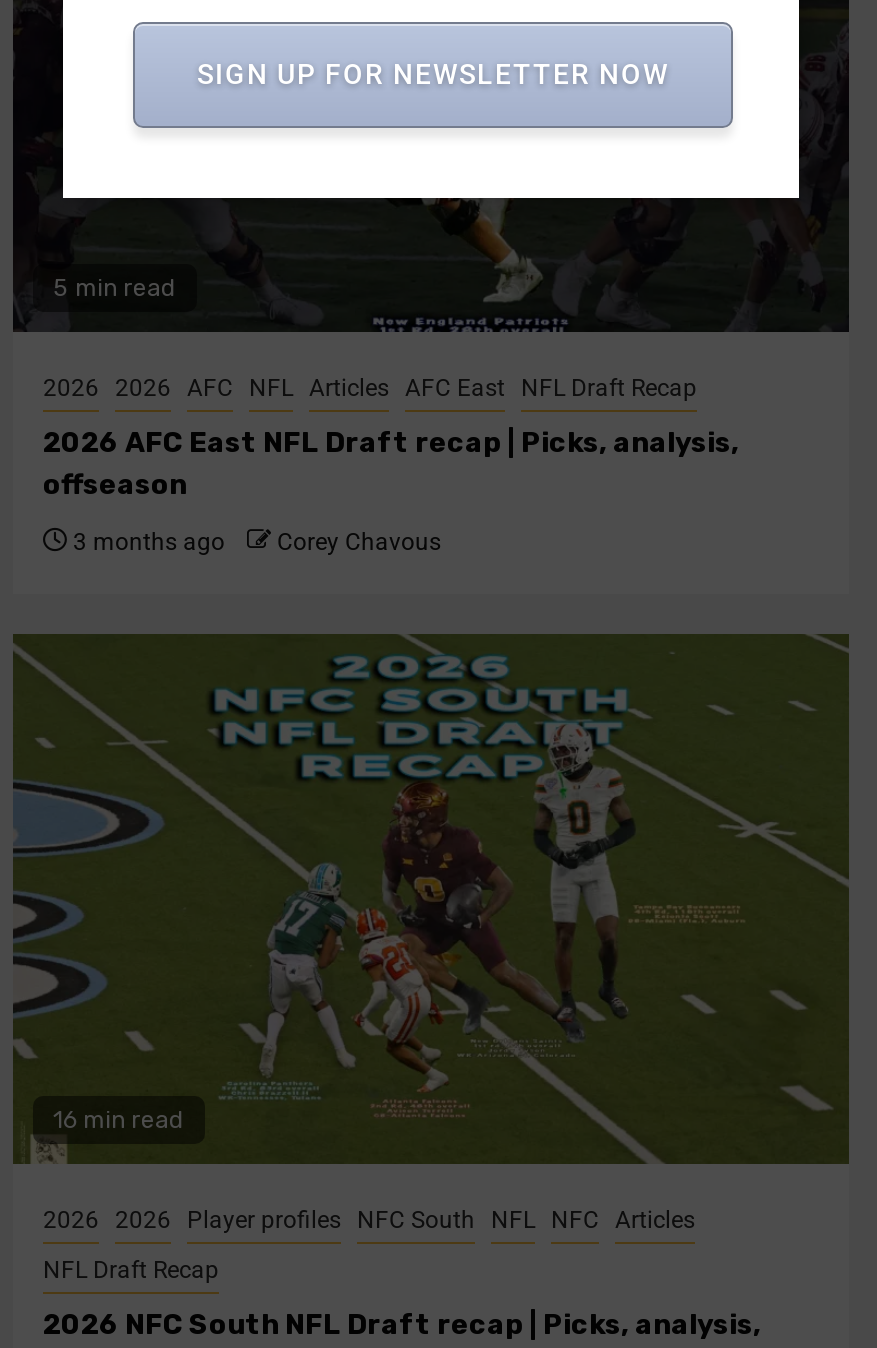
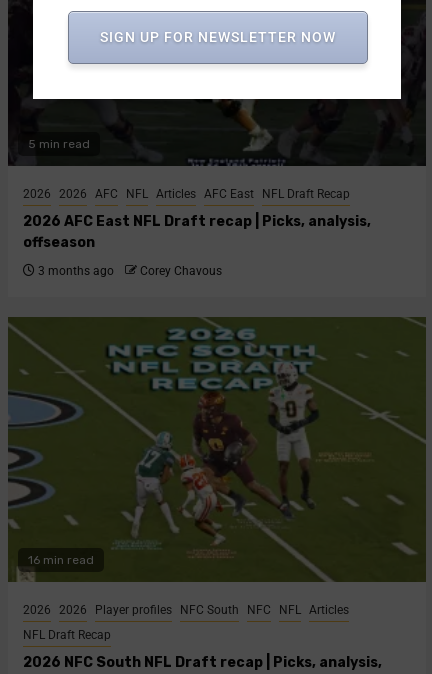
- 2026 2026 Player profiles NFC South NFL NFC Articles
+ 2026 2026 Player profiles NFC South NFC NFL Articles
